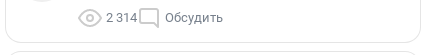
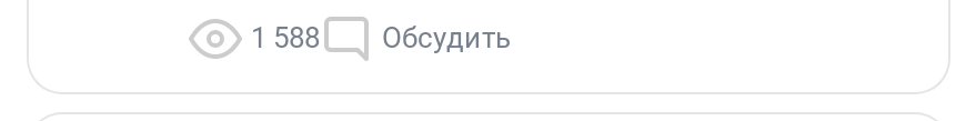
- 2 314 Обсудить
+ 1 588 Обсудить
